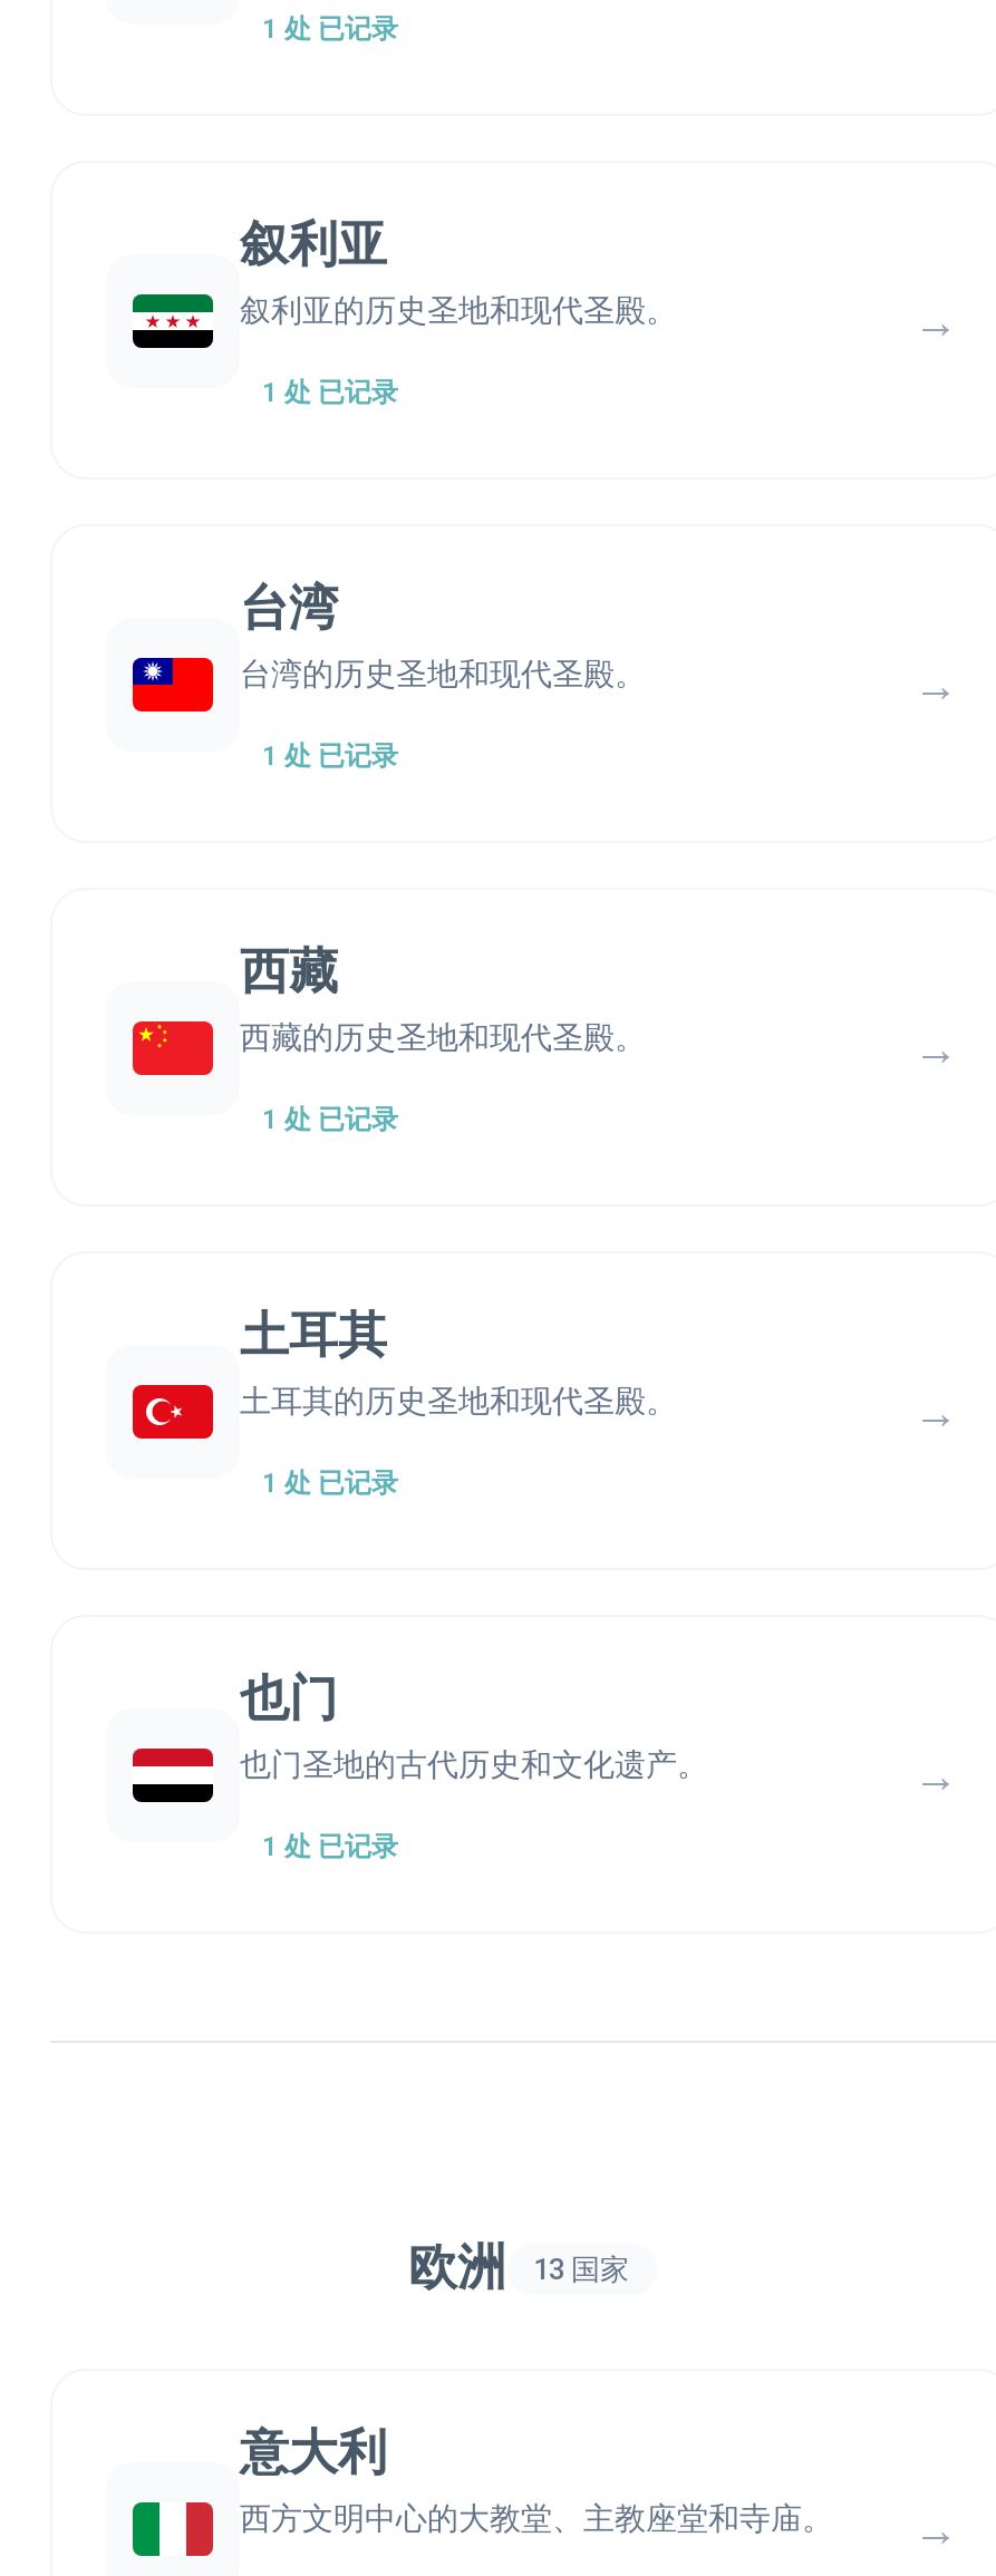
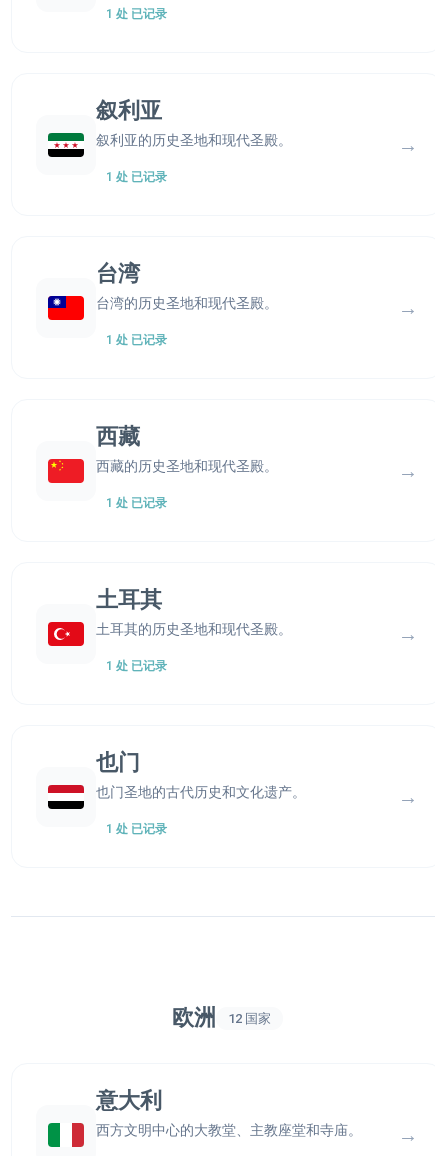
- 欧洲 13 国家
+ 欧洲 12 国家
